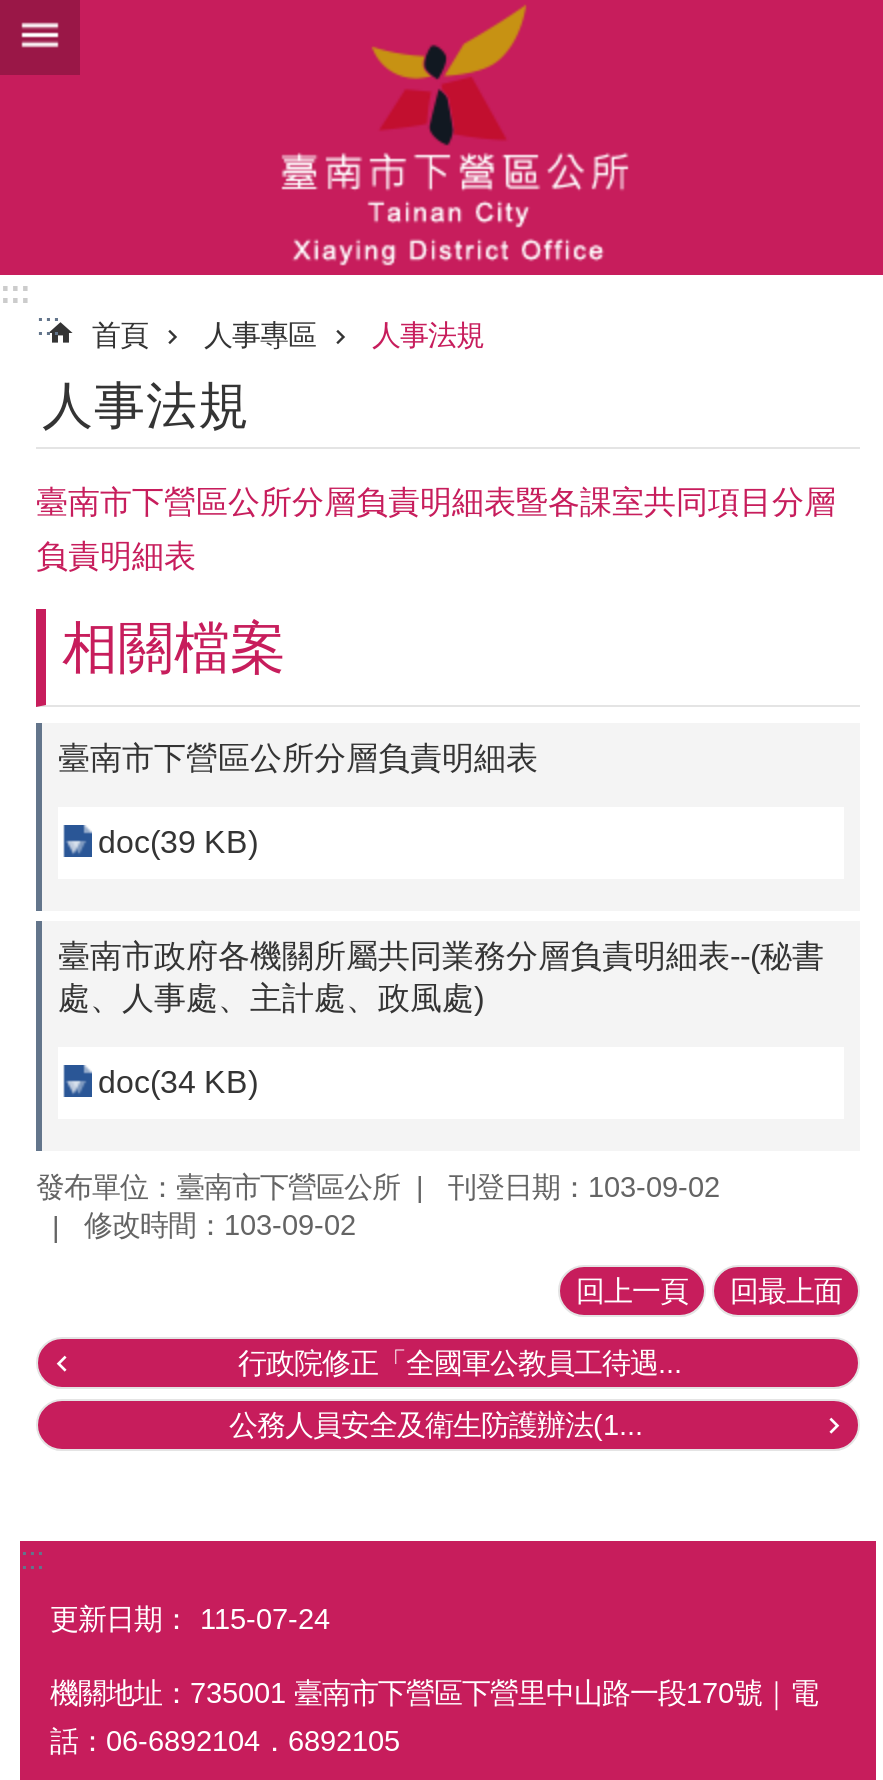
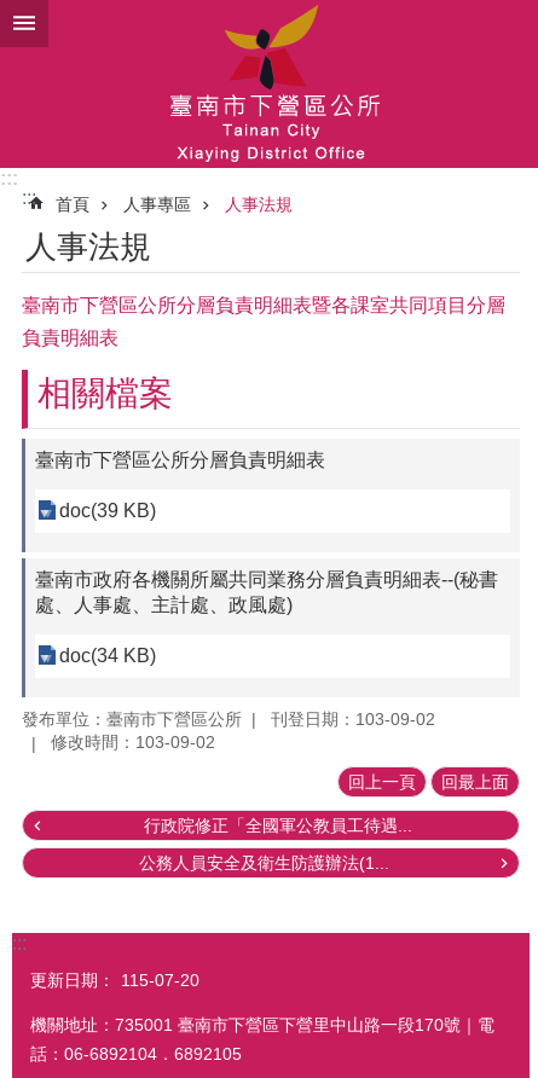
- 更新日期： 115-07-24
+ 更新日期： 115-07-20
